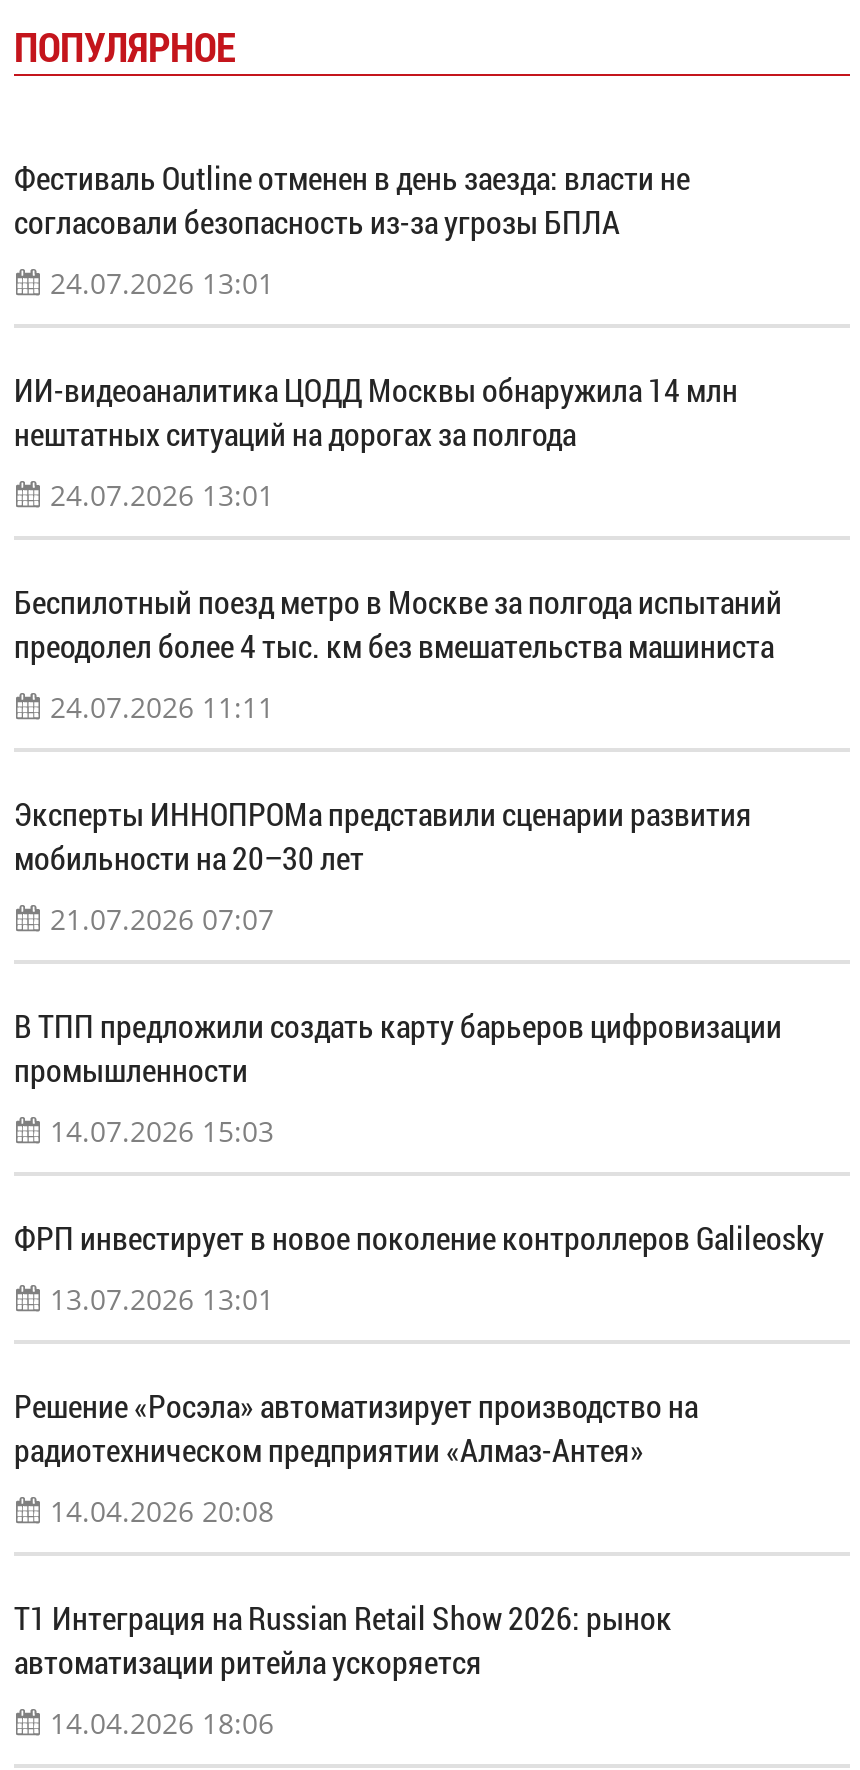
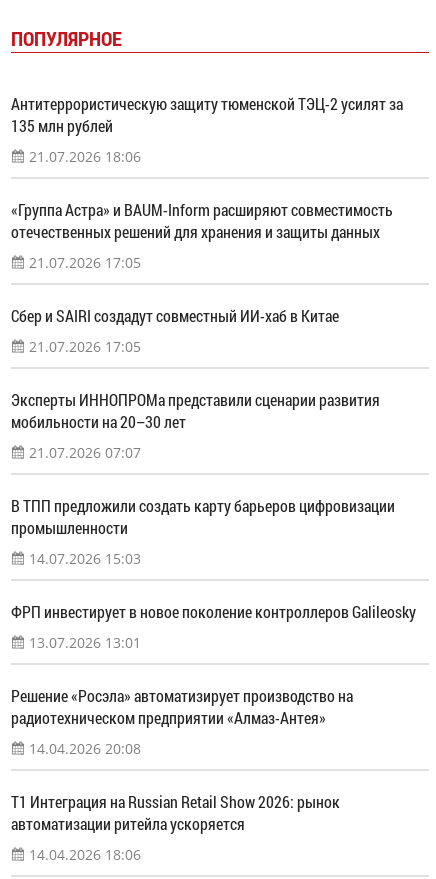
- Фестиваль Outline отменен в день заезда: власти не
- согласовали безопасность из-за угрозы БПЛА
+ Антитеррористическую защиту тюменской ТЭЦ-2 усилят за
+ 135 млн рублей

- 24.07.2026 13:01
+ 21.07.2026 18:06

- ИИ-видеоаналитика ЦОДД Москвы обнаружила 14 млн
- нештатных ситуаций на дорогах за полгода
+ «Группа Астра» и BAUM-Inform расширяют совместимость
+ отечественных решений для хранения и защиты данных

- 24.07.2026 13:01
+ 21.07.2026 17:05

- Беспилотный поезд метро в Москве за полгода испытаний
- преодолел более 4 тыс. км без вмешательства машиниста
+ Сбер и SAIRI создадут совместный ИИ-хаб в Китае

- 24.07.2026 11:11
+ 21.07.2026 17:05
